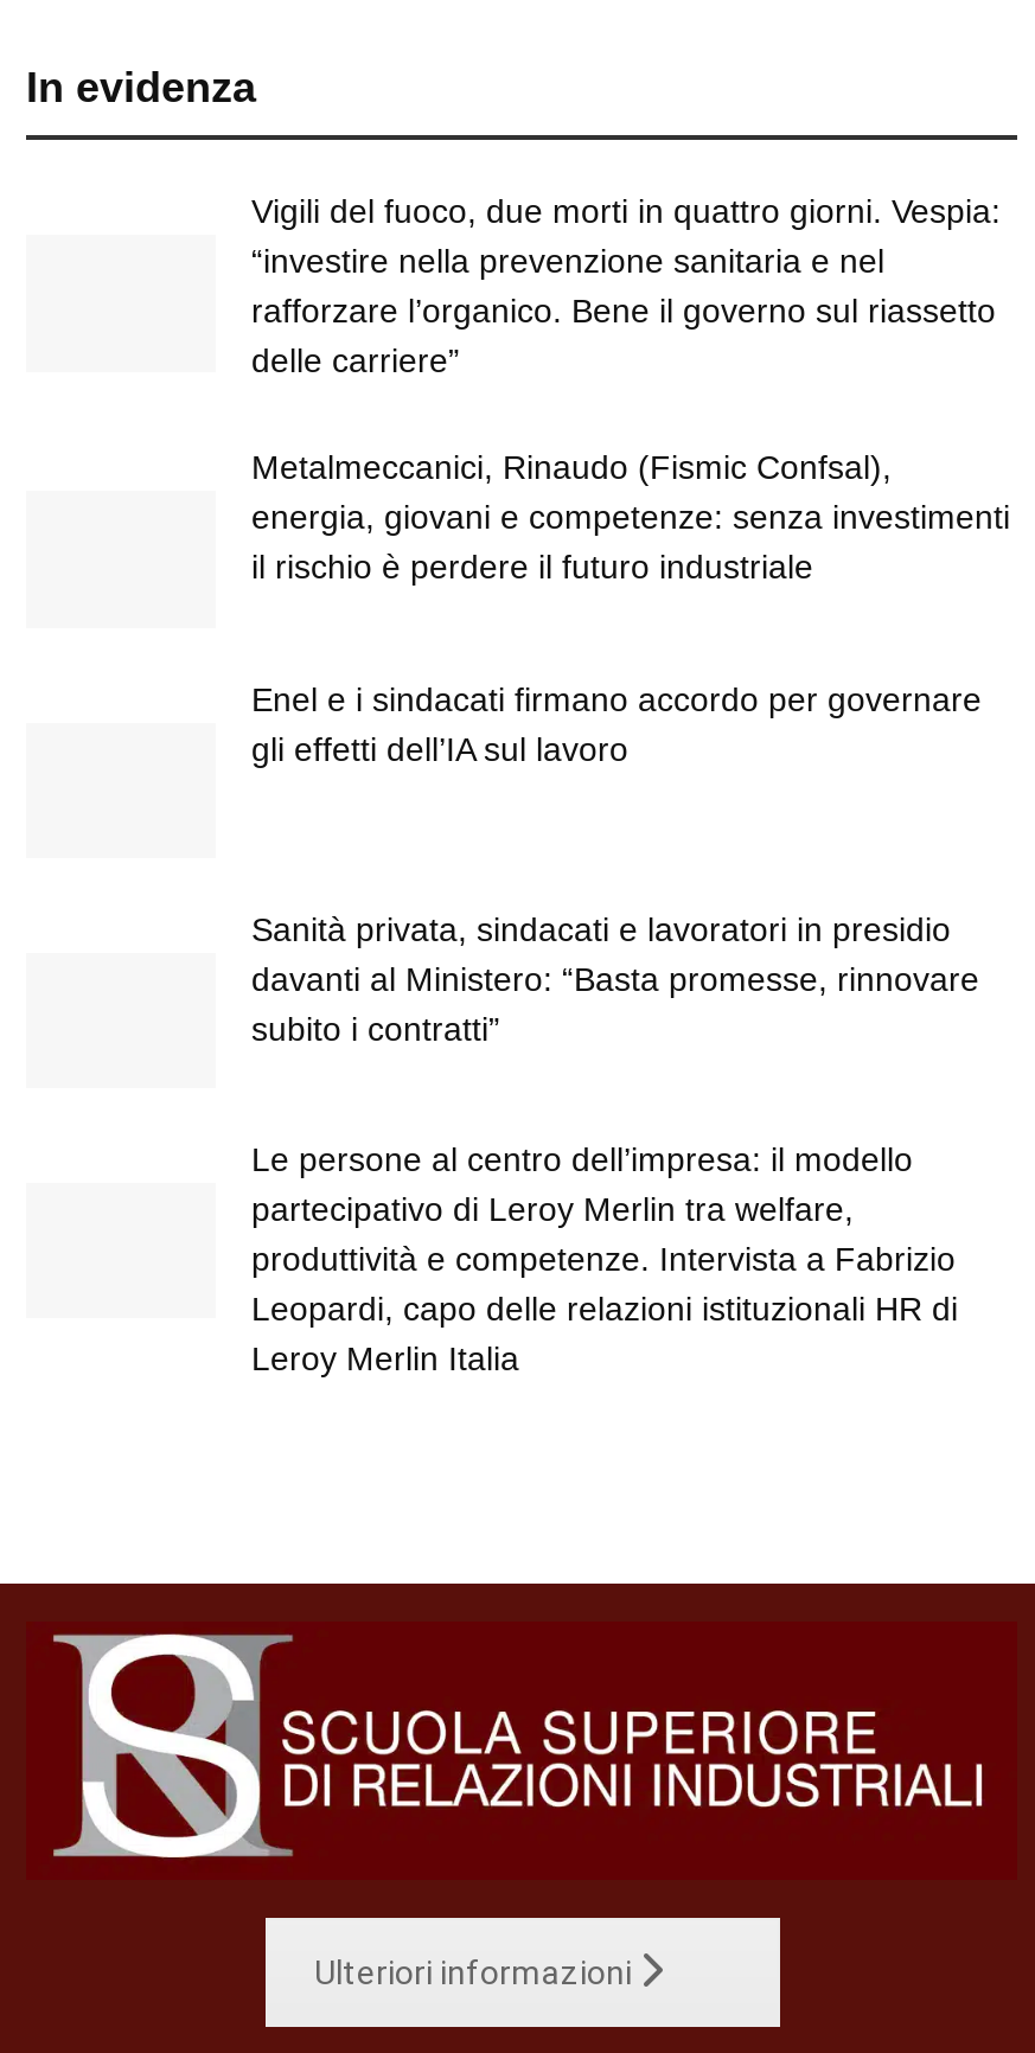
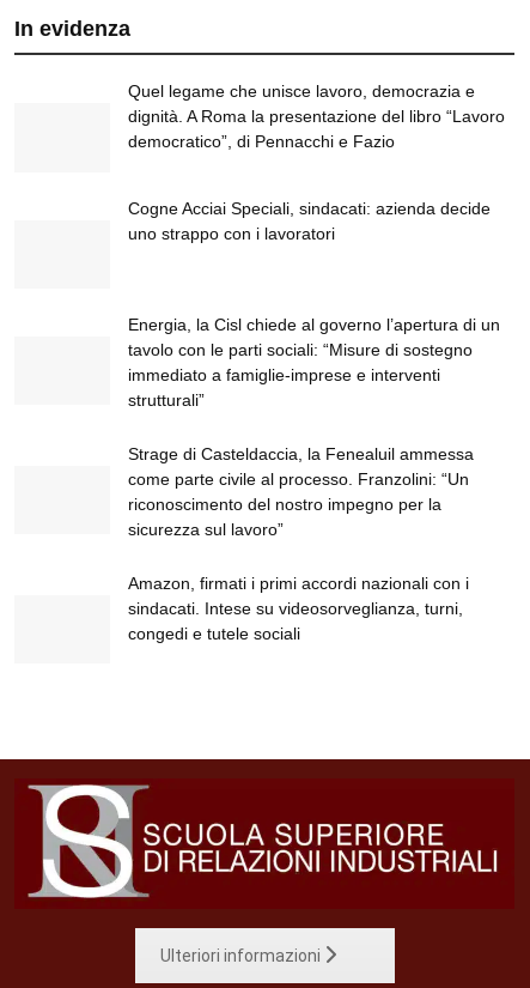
- Vigili del fuoco, due morti in quattro giorni. Vespia:
- “investire nella prevenzione sanitaria e nel
- rafforzare l’organico. Bene il governo sul riassetto
- delle carriere”
+ Quel legame che unisce lavoro, democrazia e
+ dignità. A Roma la presentazione del libro “Lavoro
+ democratico”, di Pennacchi e Fazio

- Metalmeccanici, Rinaudo (Fismic Confsal),
- energia, giovani e competenze: senza investimenti
- il rischio è perdere il futuro industriale
+ Cogne Acciai Speciali, sindacati: azienda decide
+ uno strappo con i lavoratori

- Enel e i sindacati firmano accordo per governare
- gli effetti dell’IA sul lavoro
+ Energia, la Cisl chiede al governo l’apertura di un
+ tavolo con le parti sociali: “Misure di sostegno
+ immediato a famiglie-imprese e interventi
+ strutturali”

- Sanità privata, sindacati e lavoratori in presidio
- davanti al Ministero: “Basta promesse, rinnovare
- subito i contratti”
+ Strage di Casteldaccia, la Fenealuil ammessa
+ come parte civile al processo. Franzolini: “Un
+ riconoscimento del nostro impegno per la
+ sicurezza sul lavoro”

- Le persone al centro dell’impresa: il modello
- partecipativo di Leroy Merlin tra welfare,
- produttività e competenze. Intervista a Fabrizio
- Leopardi, capo delle relazioni istituzionali HR di
- Leroy Merlin Italia
+ Amazon, firmati i primi accordi nazionali con i
+ sindacati. Intese su videosorveglianza, turni,
+ congedi e tutele sociali
